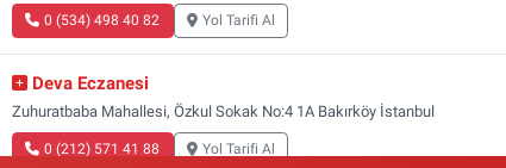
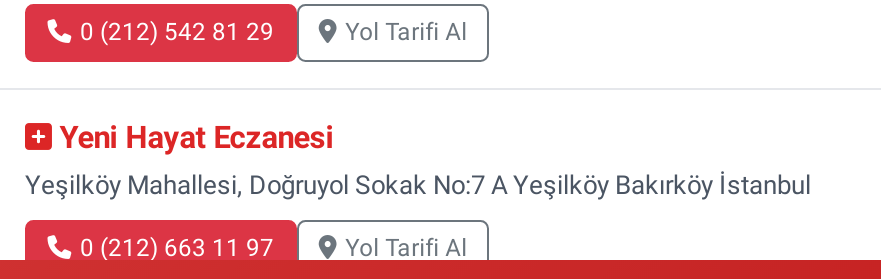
- 0 (534) 498 40 82
+ 0 (212) 542 81 29

- Deva Eczanesi
- Zuhuratbaba Mahallesi, Özkul Sokak No:4 1A Bakırköy İstanbul
+ Yeni Hayat Eczanesi
+ Yeşilköy Mahallesi, Doğruyol Sokak No:7 A Yeşilköy Bakırköy İstanbul

- 0 (212) 571 41 88
+ 0 (212) 663 11 97
